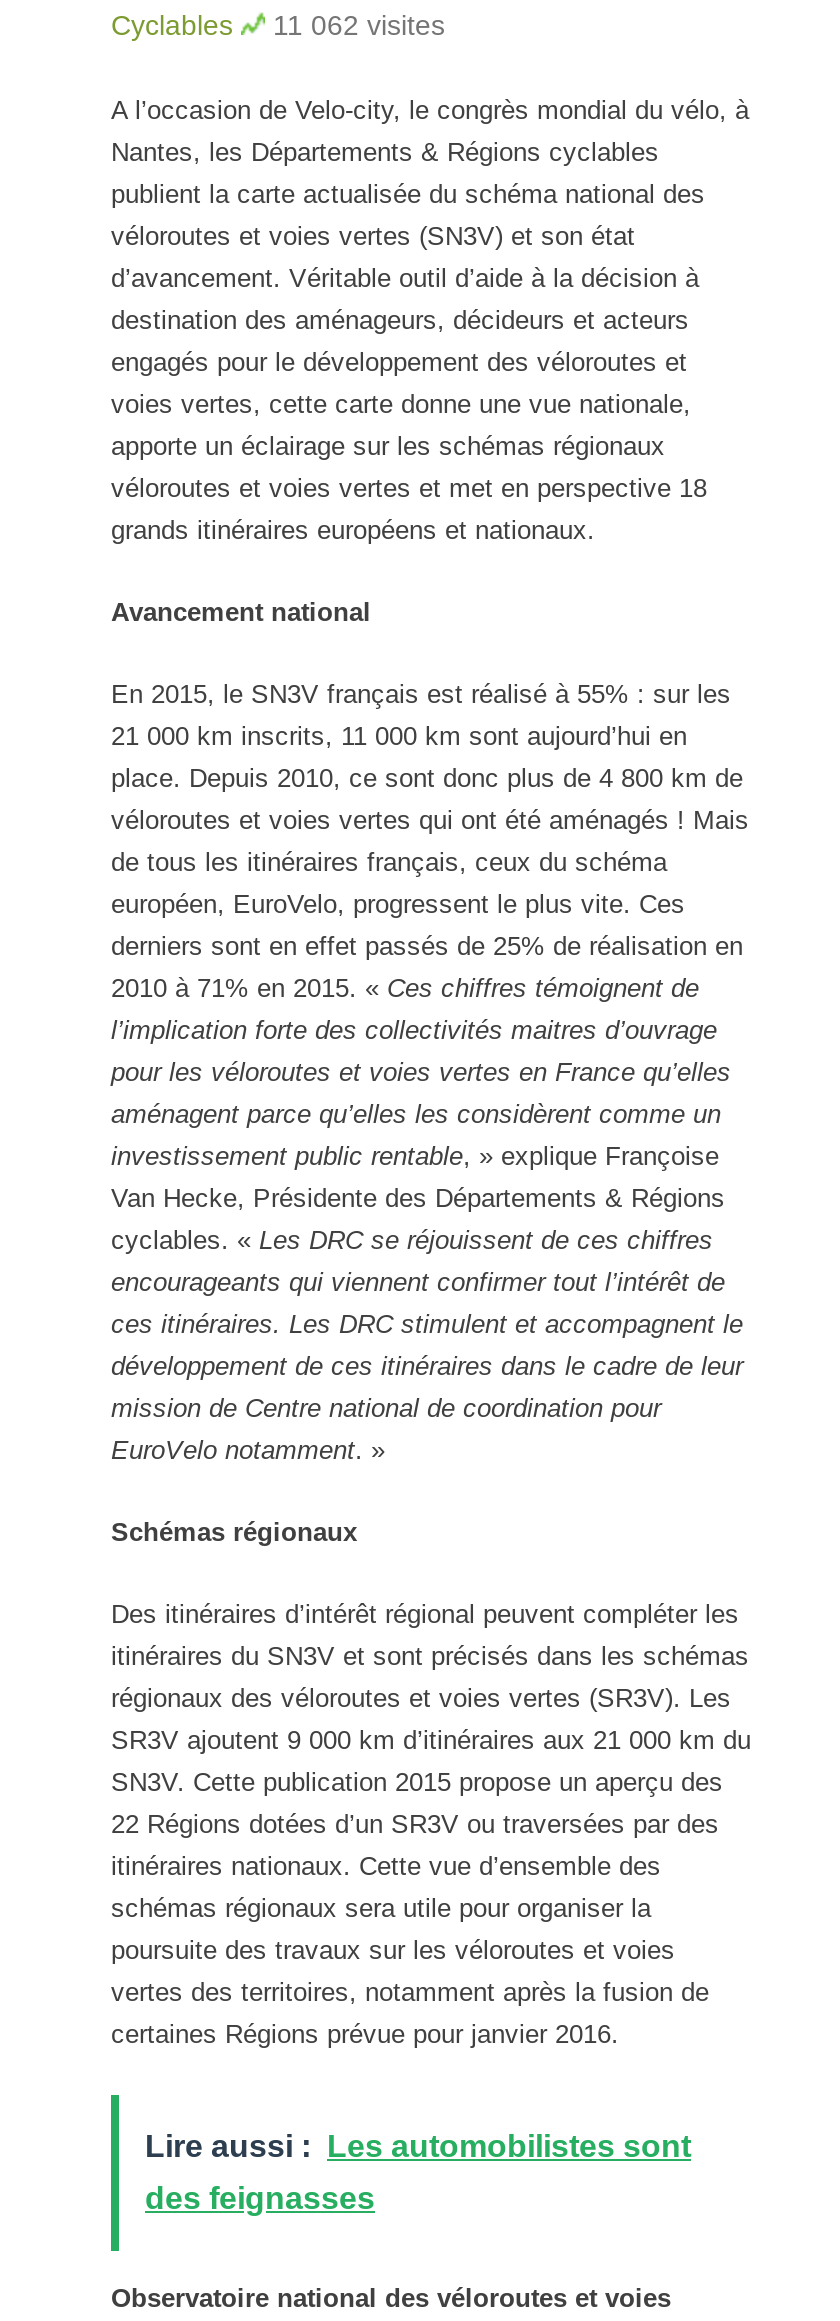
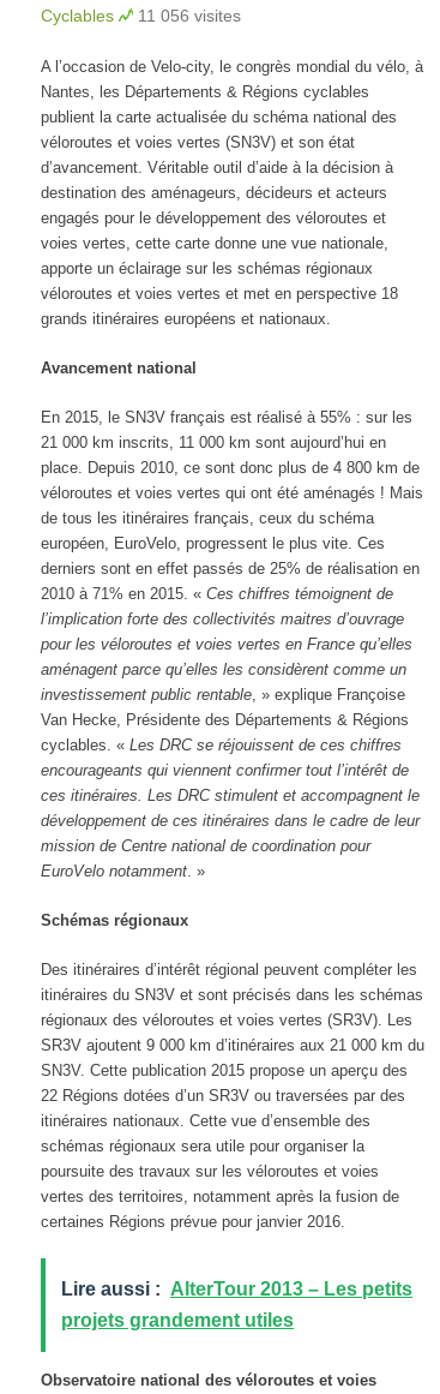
- Cyclables 11 062 visites
+ Cyclables 11 056 visites

- Lire aussi : Les automobilistes sont
+ Lire aussi : AlterTour 2013 – Les petits

- des feignasses
+ projets grandement utiles
